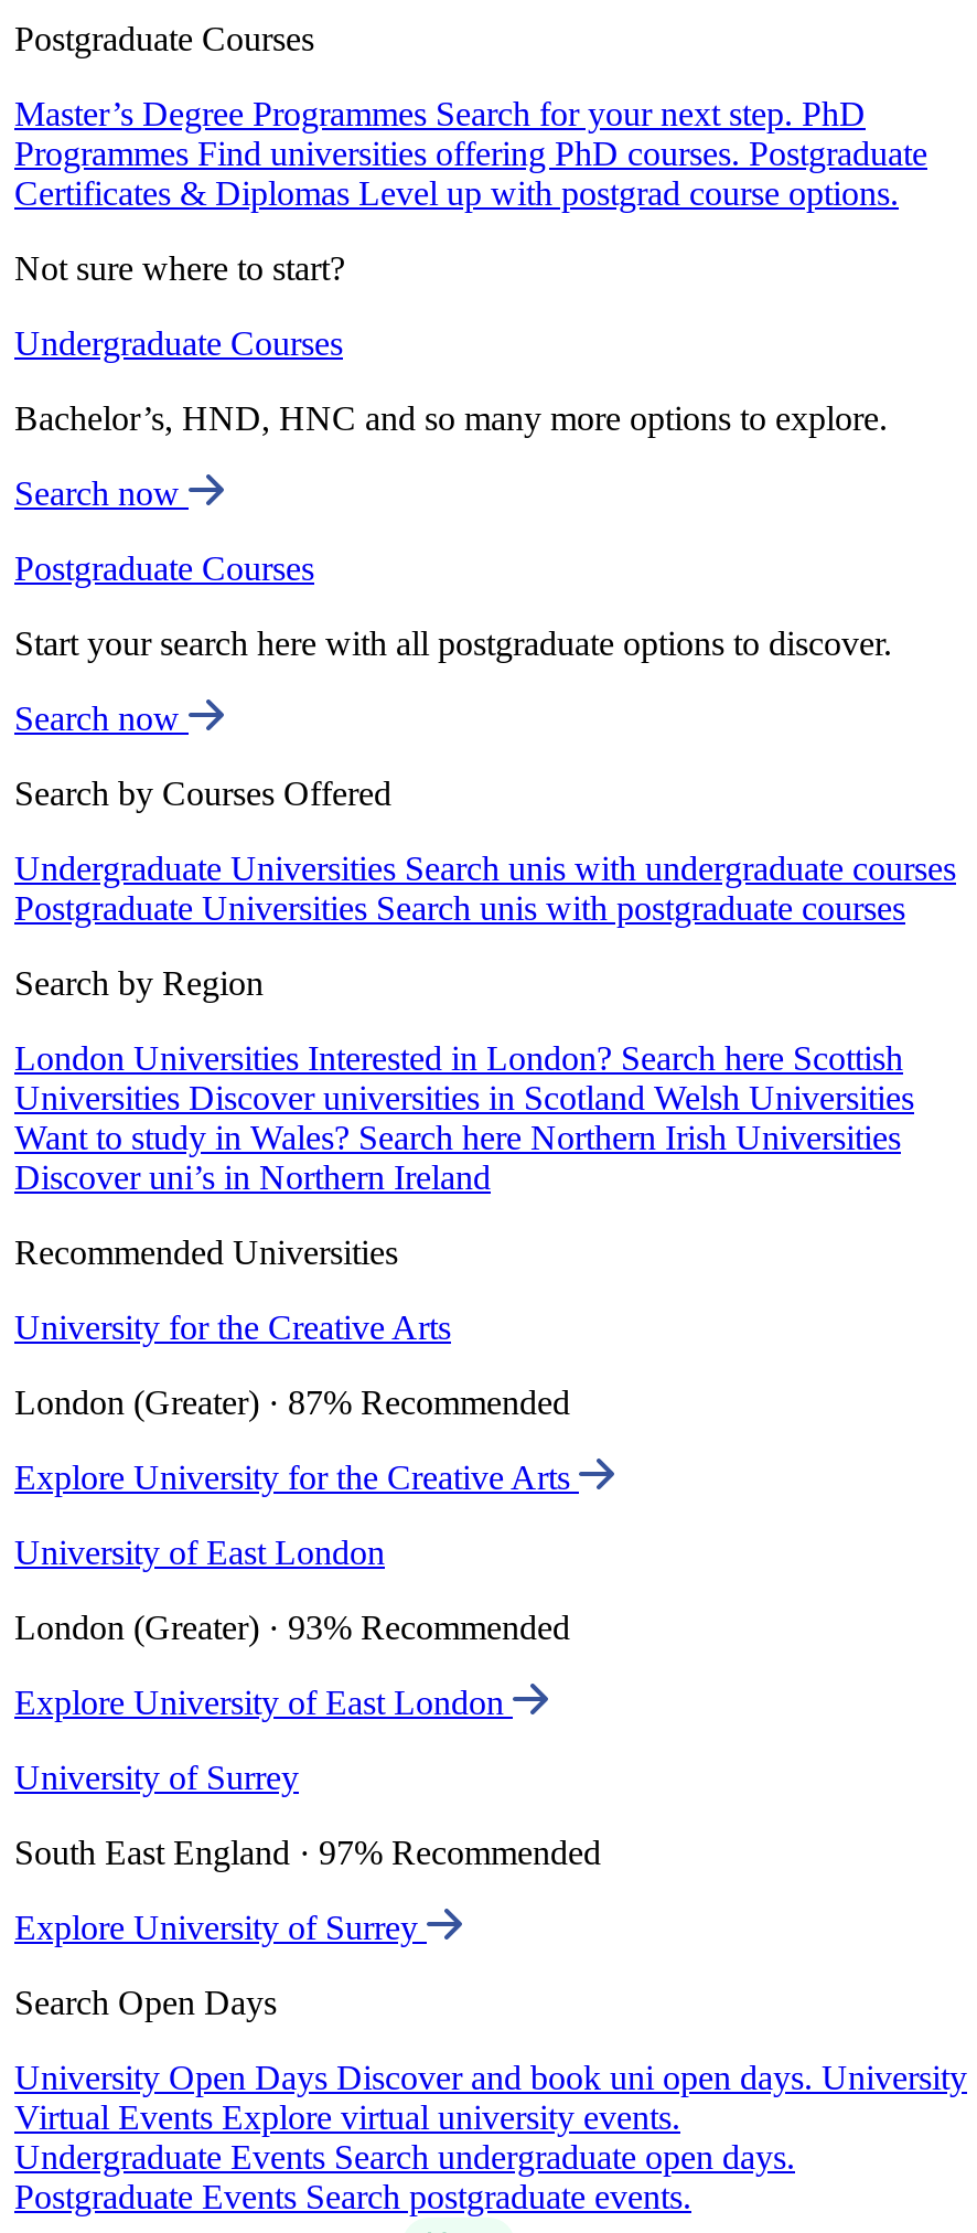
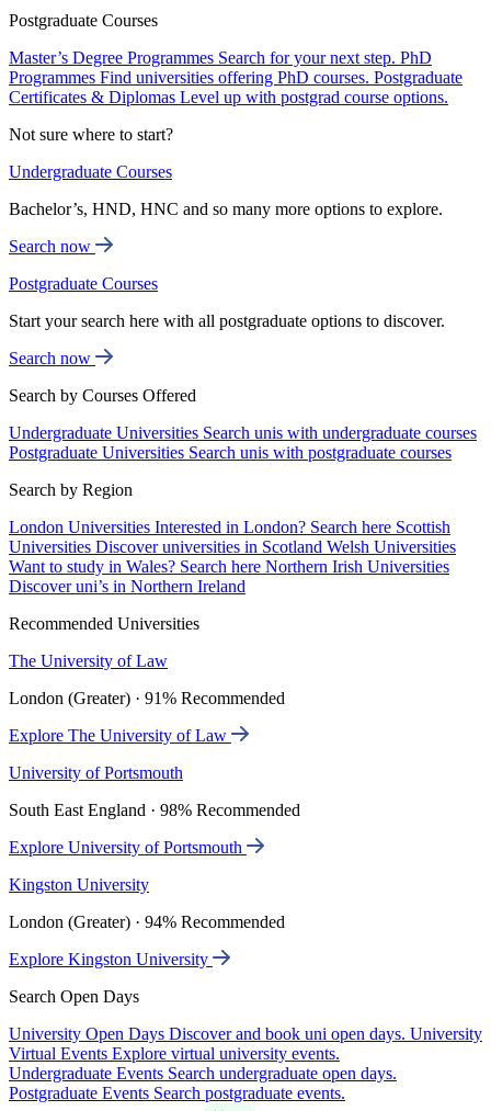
- University for the Creative Arts
+ The University of Law

- London (Greater) · 87% Recommended
+ London (Greater) · 91% Recommended

- Explore University for the Creative Arts
+ Explore The University of Law

- University of East London
+ University of Portsmouth

- London (Greater) · 93% Recommended
+ South East England · 98% Recommended

- Explore University of East London
+ Explore University of Portsmouth

- University of Surrey
+ Kingston University

- South East England · 97% Recommended
+ London (Greater) · 94% Recommended

- Explore University of Surrey
+ Explore Kingston University
